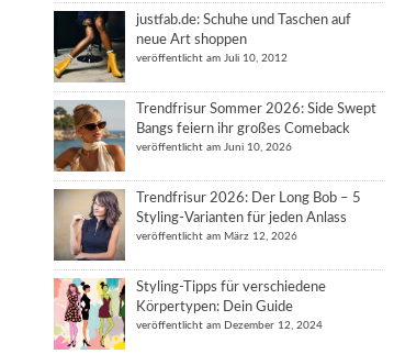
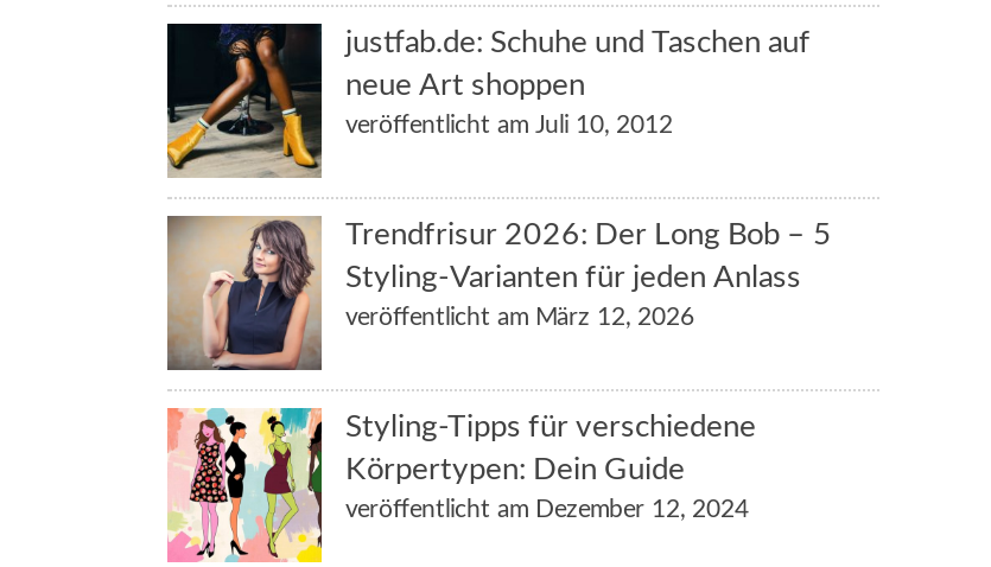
- [image]
- Trendfrisur Sommer 2026: Side Swept
- Bangs feiern ihr großes Comeback
- veröffentlicht am Juni 10, 2026
